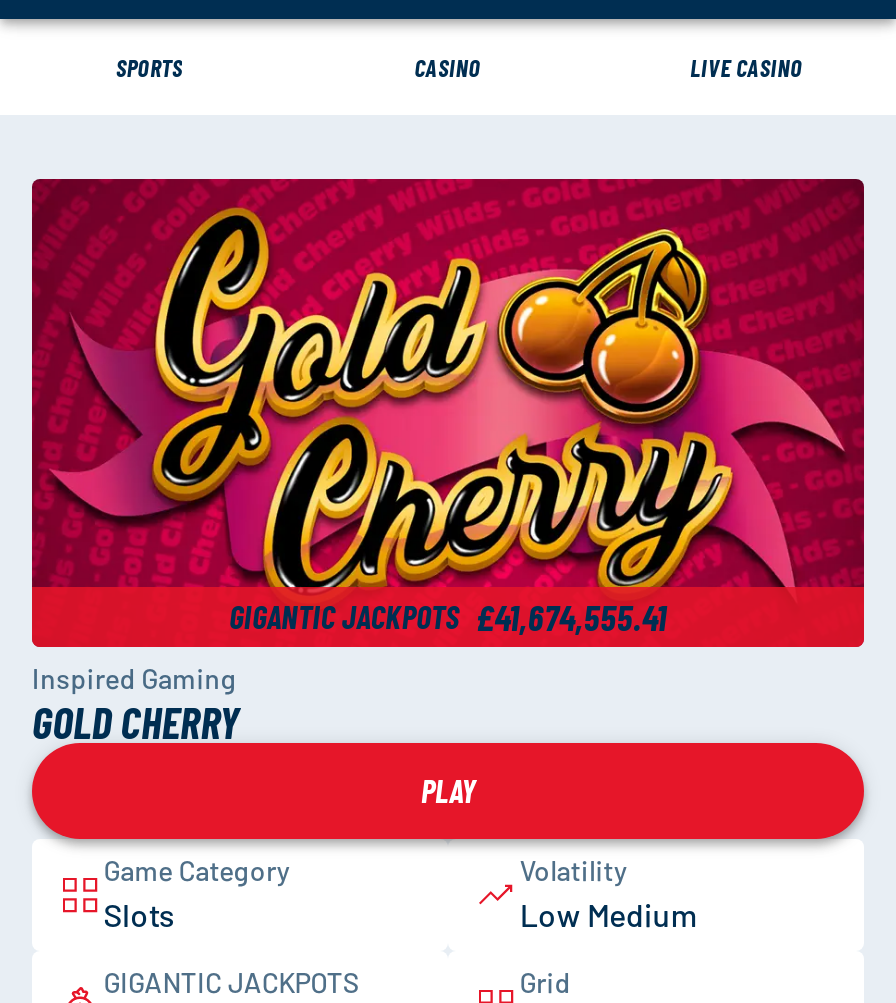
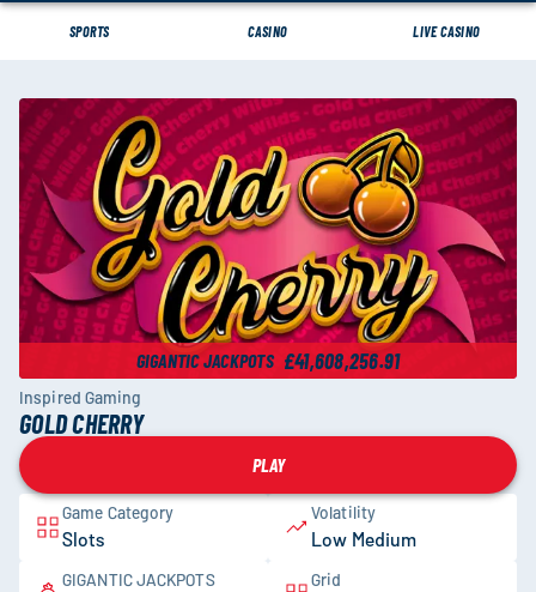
- GIGANTIC JACKPOTS £41,674,555.41
+ GIGANTIC JACKPOTS £41,608,256.91
